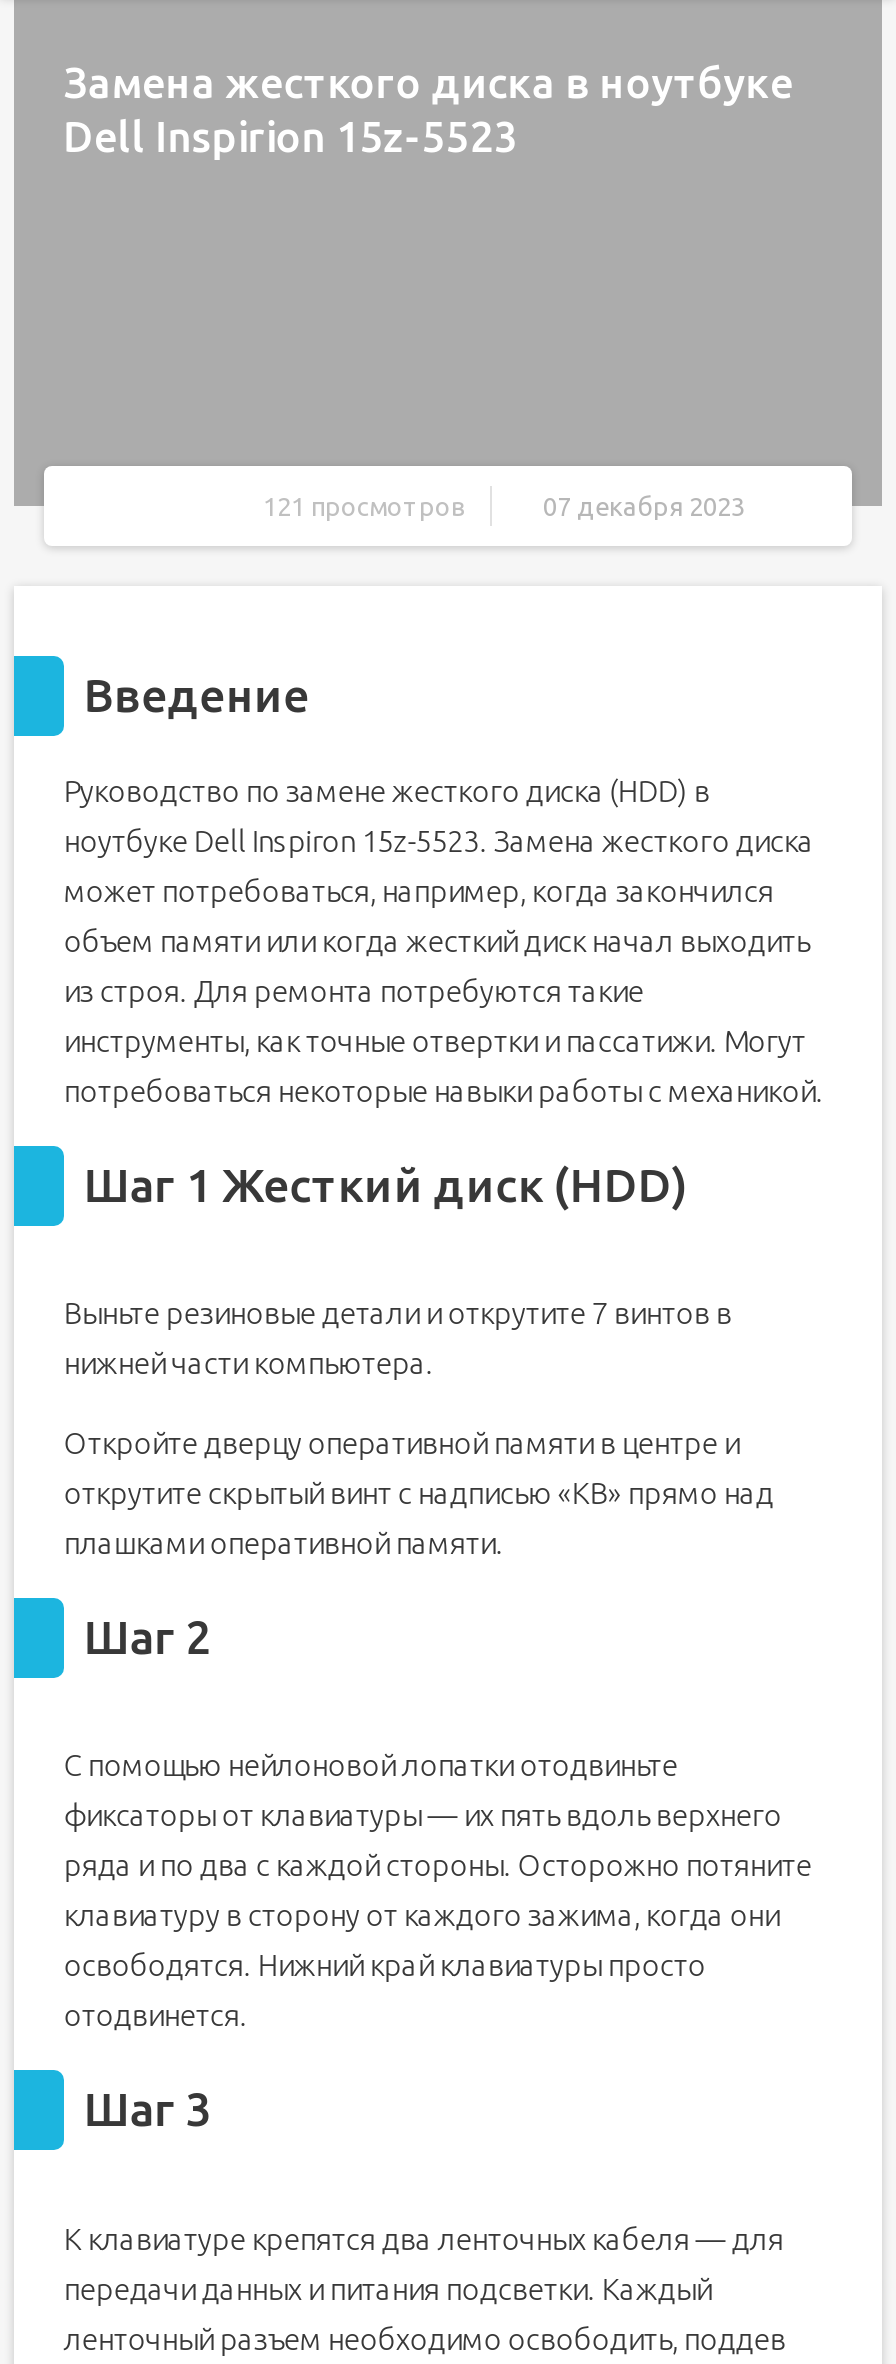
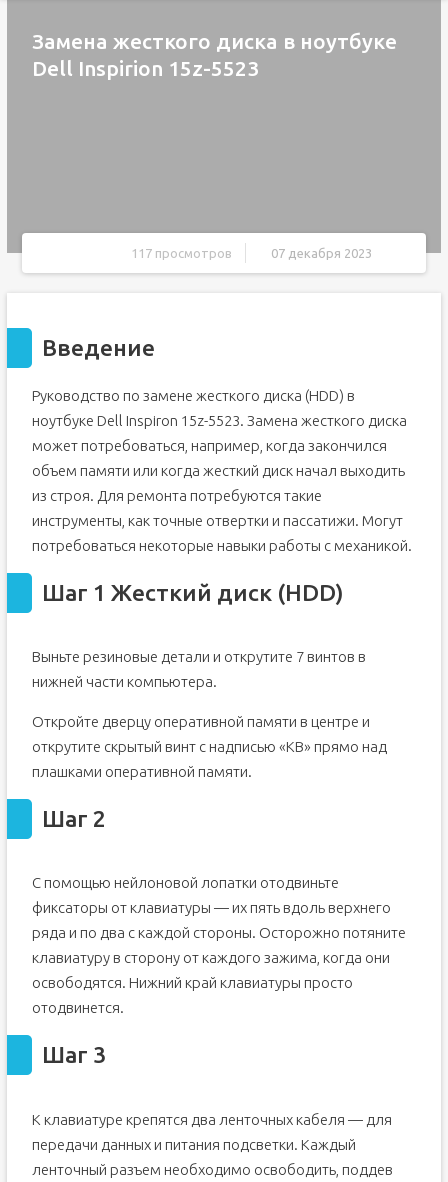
- 121 просмотров
+ 117 просмотров
